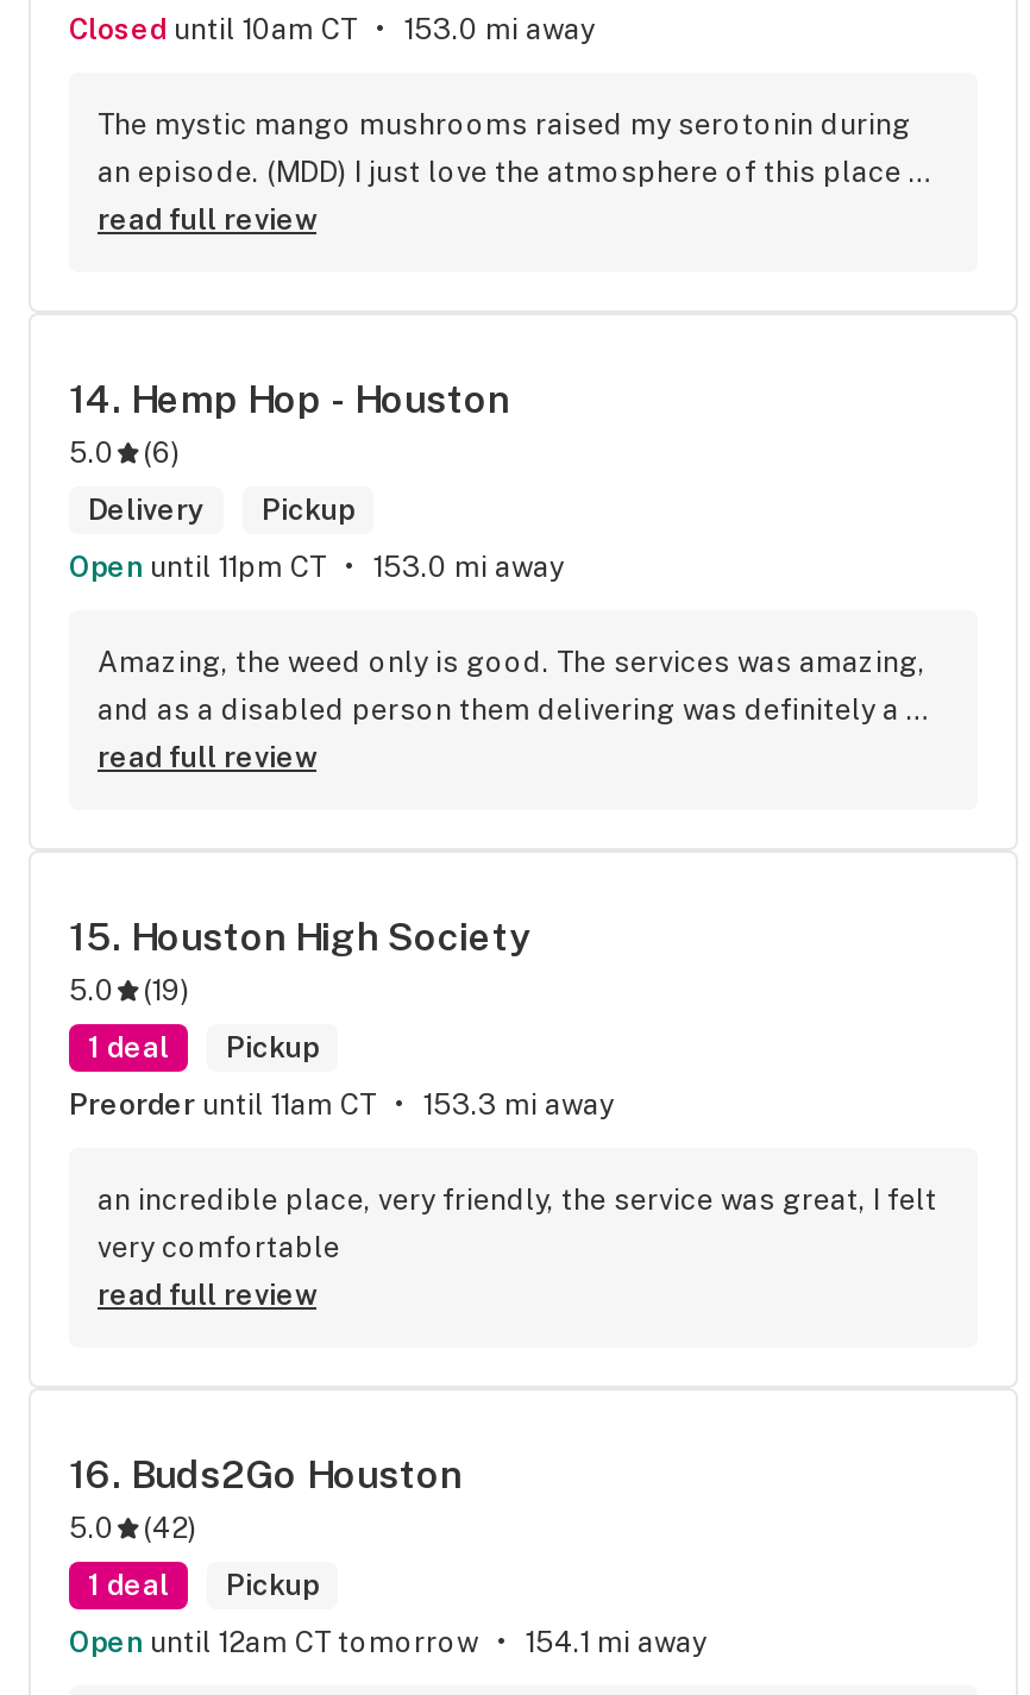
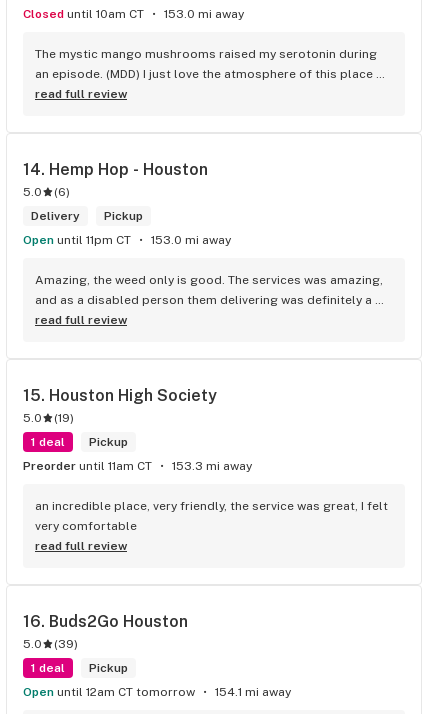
- 5.0 (42)
+ 5.0 (39)
